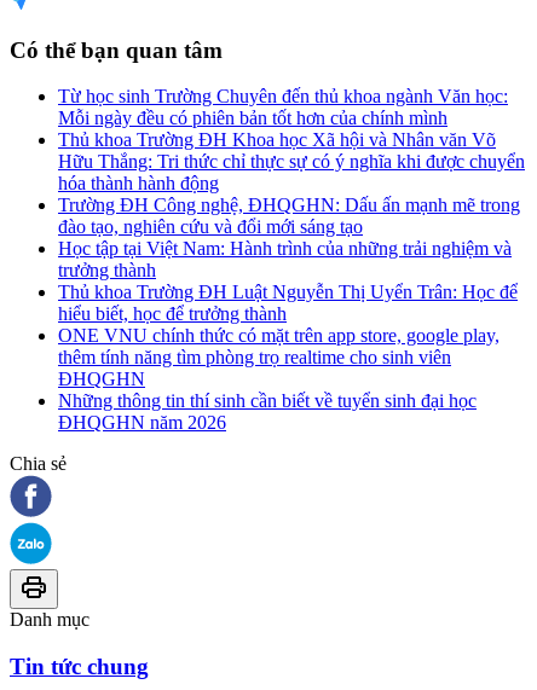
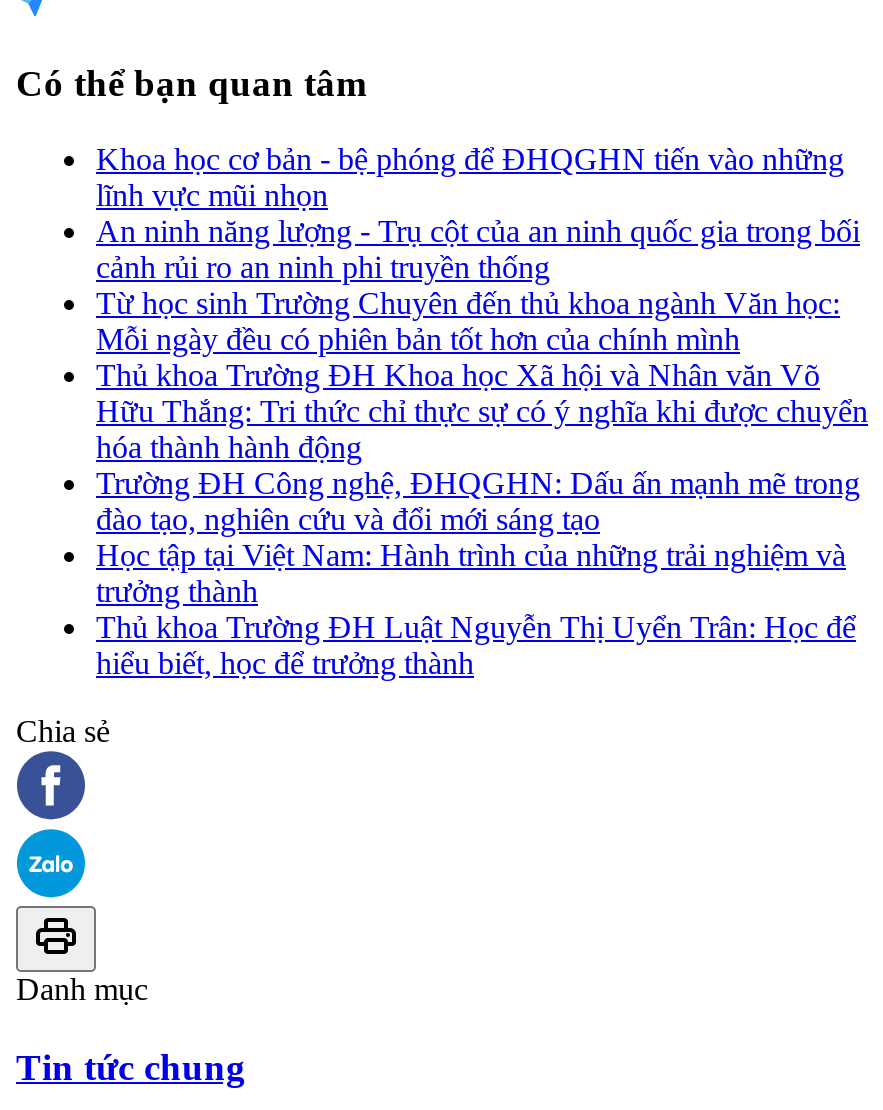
+ Khoa học cơ bản - bệ phóng để ĐHQGHN tiến vào những
+ lĩnh vực mũi nhọn
+ An ninh năng lượng - Trụ cột của an ninh quốc gia trong bối
+ cảnh rủi ro an ninh phi truyền thống

moved down: Từ học sinh Trường Chuyên đến thủ khoa ngành Văn học: | Mỗi ngày đều có phiên bản tốt hơn của chính mình | Thủ khoa Trường ĐH Khoa học Xã hội và Nhân văn Võ | ... | Thủ khoa Trường ĐH Luật Nguyễn Thị Uyển Trân: Học để | hiểu biết, học để trưởng thành

- ONE VNU chính thức có mặt trên app store, google play,
- thêm tính năng tìm phòng trọ realtime cho sinh viên
- ĐHQGHN
- Những thông tin thí sinh cần biết về tuyển sinh đại học
- ĐHQGHN năm 2026
